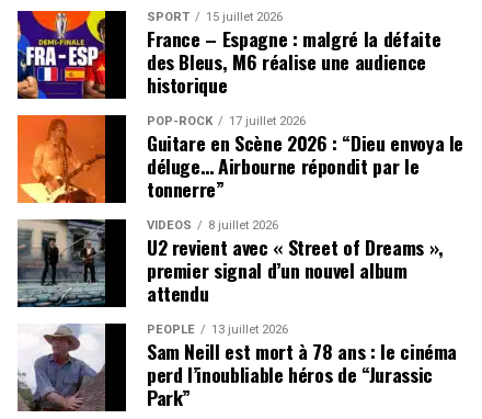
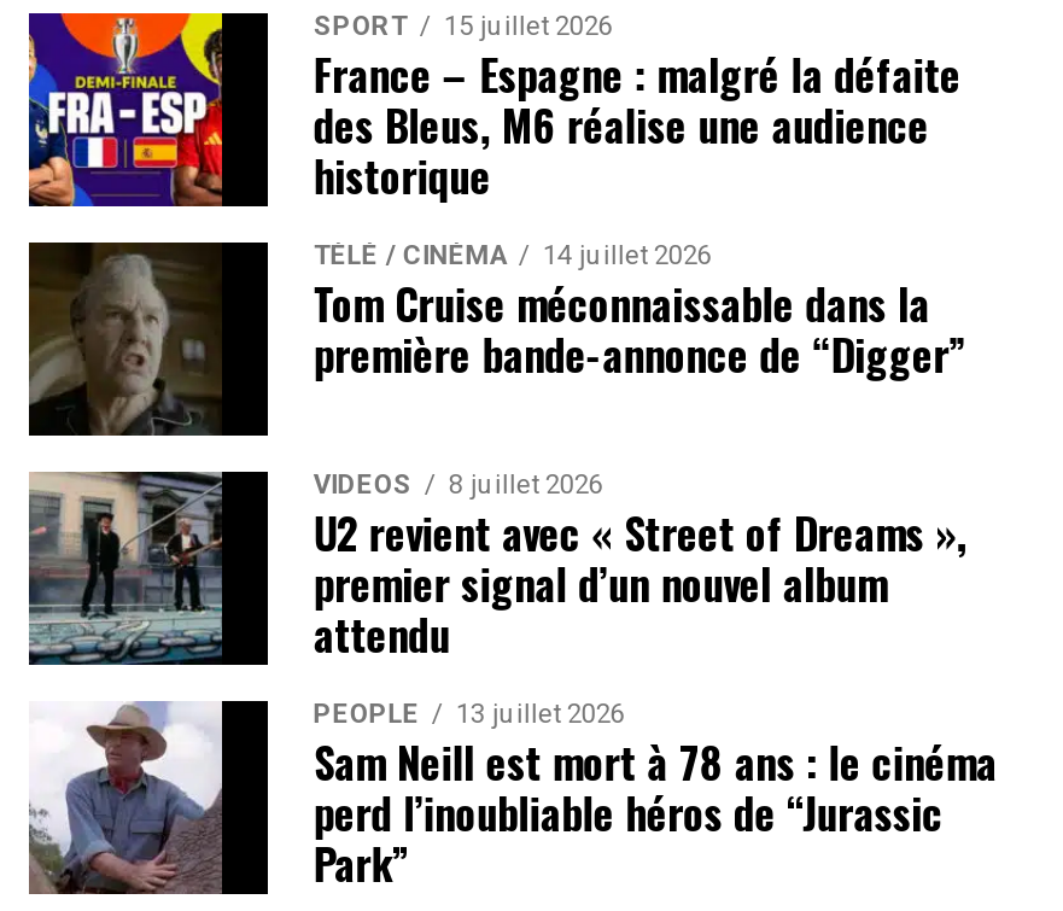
- [image]
- POP-ROCK
- 17 juillet 2026
- Guitare en Scène 2026 : “Dieu envoya le
- déluge… Airbourne répondit par le
- tonnerre”
+ [image]
+ TÉLÉ / CINÉMA
+ 14 juillet 2026
+ Tom Cruise méconnaissable dans la
+ première bande-annonce de “Digger”
